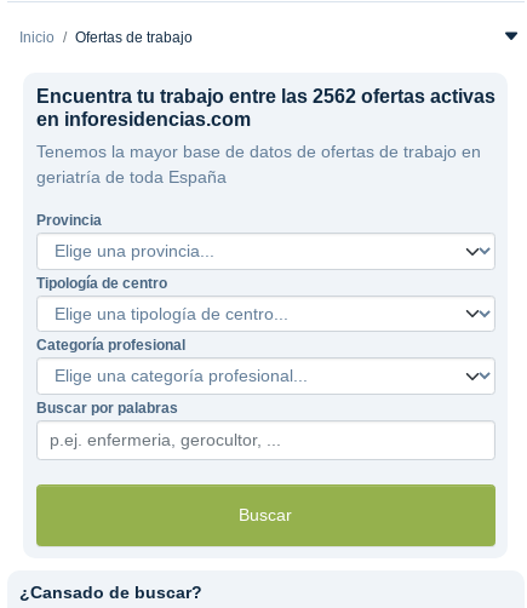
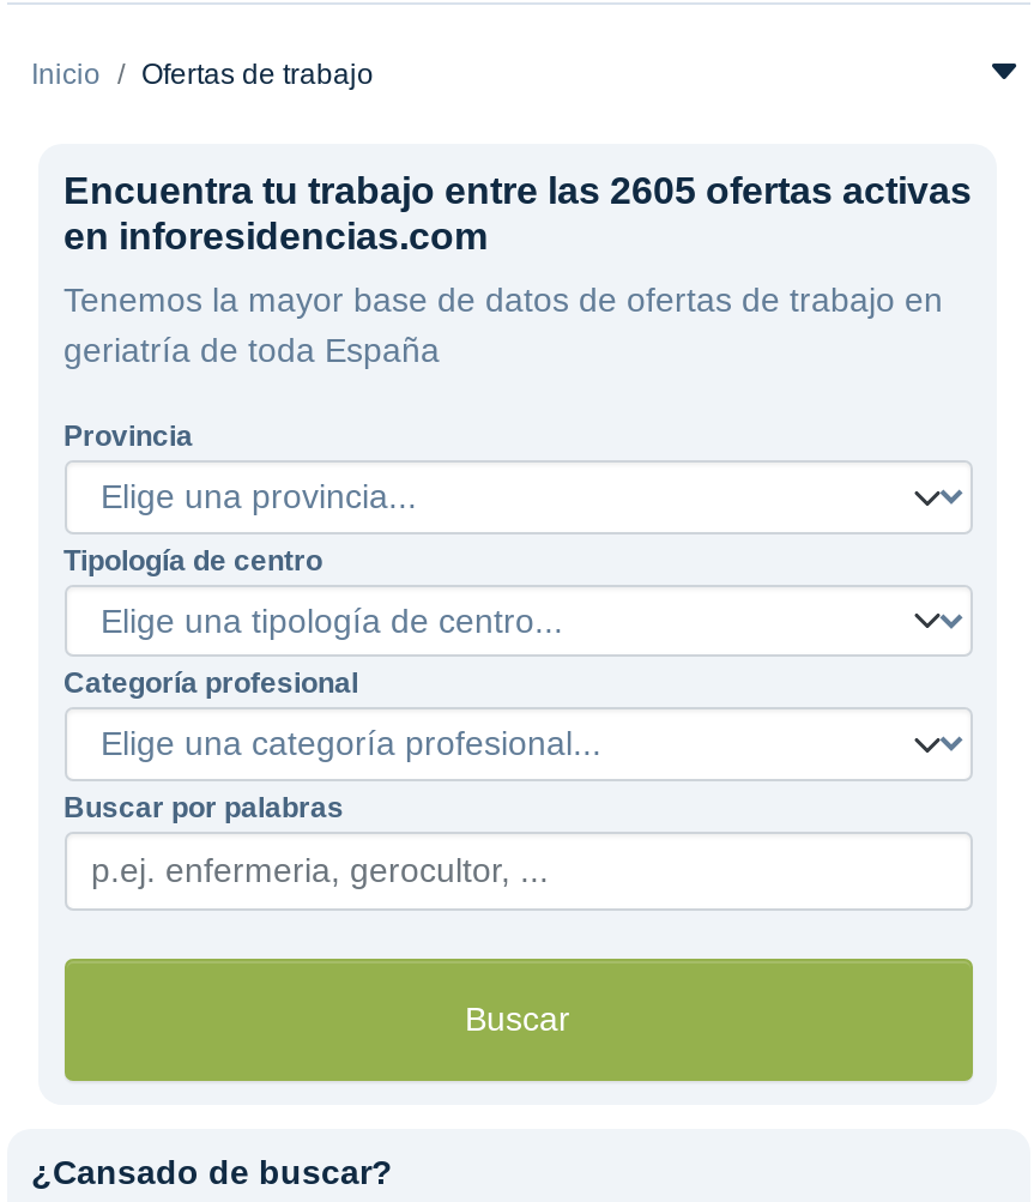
- Encuentra tu trabajo entre las 2562 ofertas activas
+ Encuentra tu trabajo entre las 2605 ofertas activas
